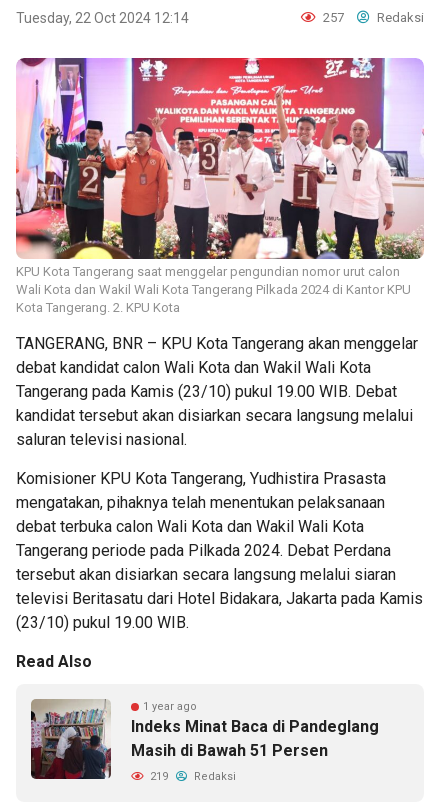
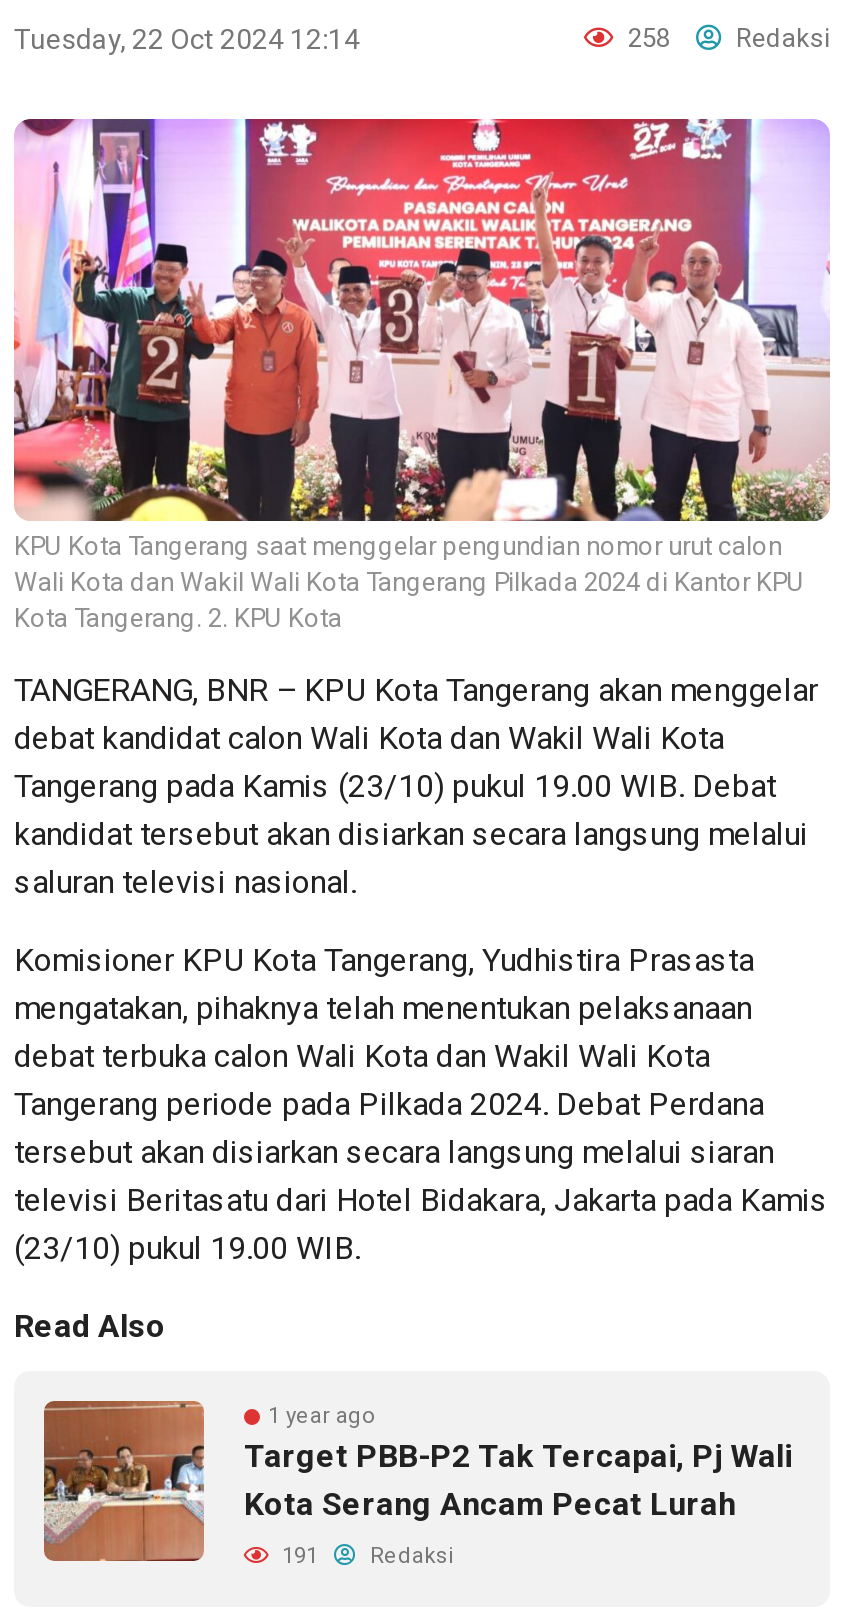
- 257 Redaksi
+ 258 Redaksi

- [image]
- Indeks Minat Baca di Pandeglang
- Masih di Bawah 51 Persen
+ [image]
+ Target PBB-P2 Tak Tercapai, Pj Wali
+ Kota Serang Ancam Pecat Lurah

- 219 Redaksi
+ 191 Redaksi
